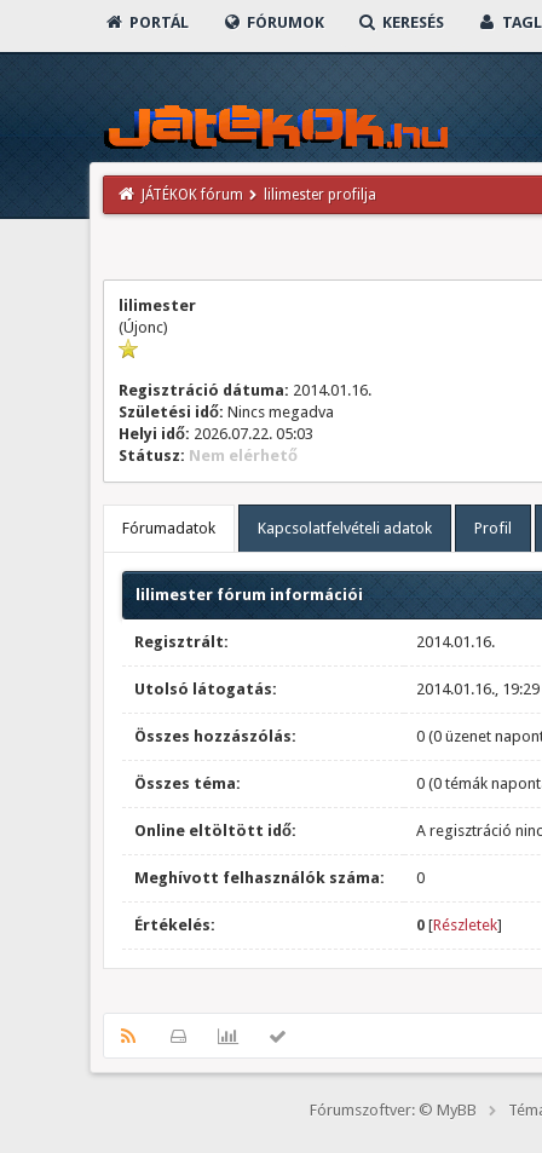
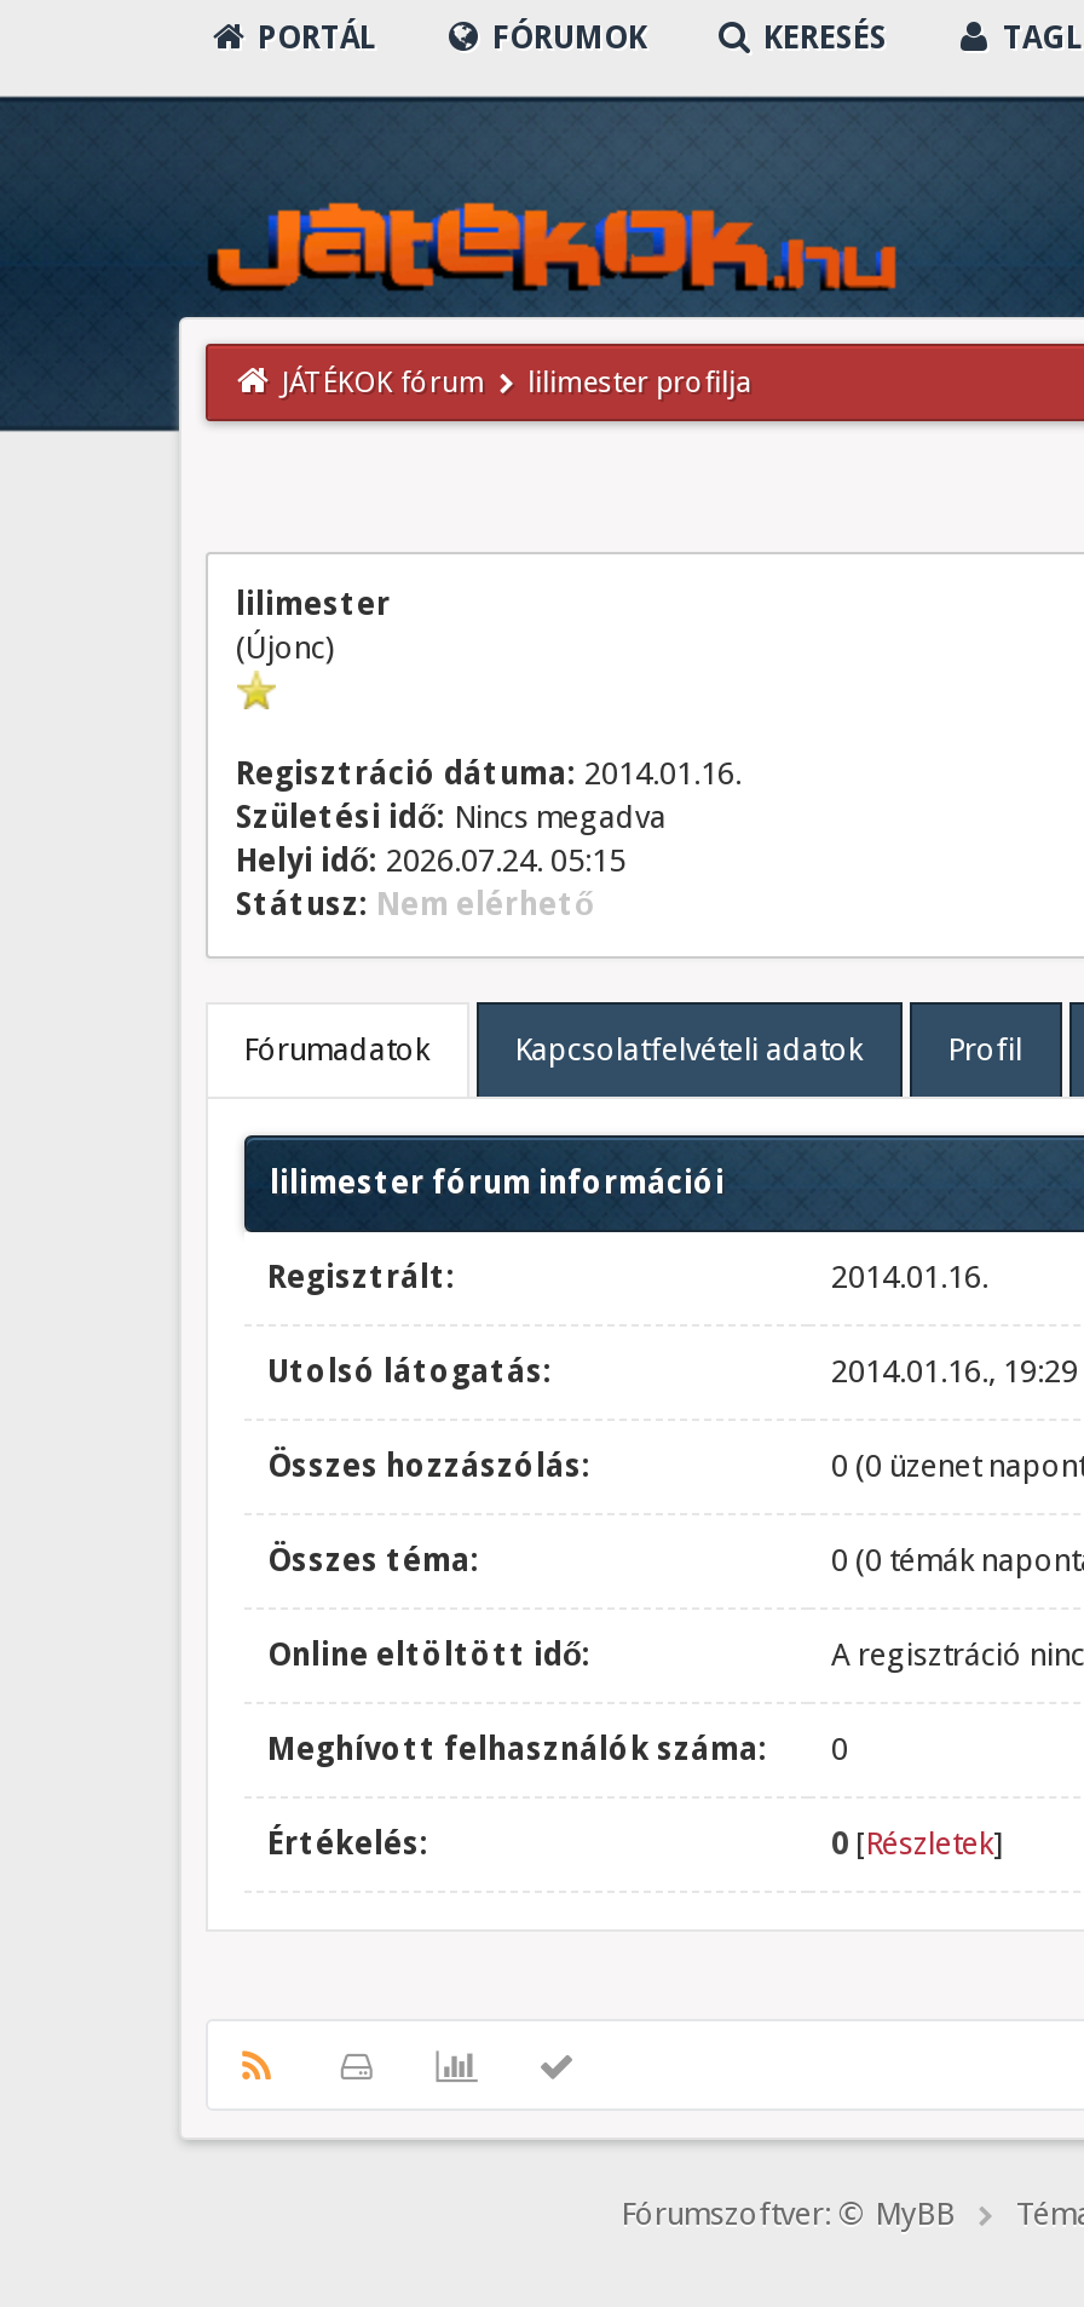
- Helyi idő: 2026.07.22. 05:03
+ Helyi idő: 2026.07.24. 05:15
